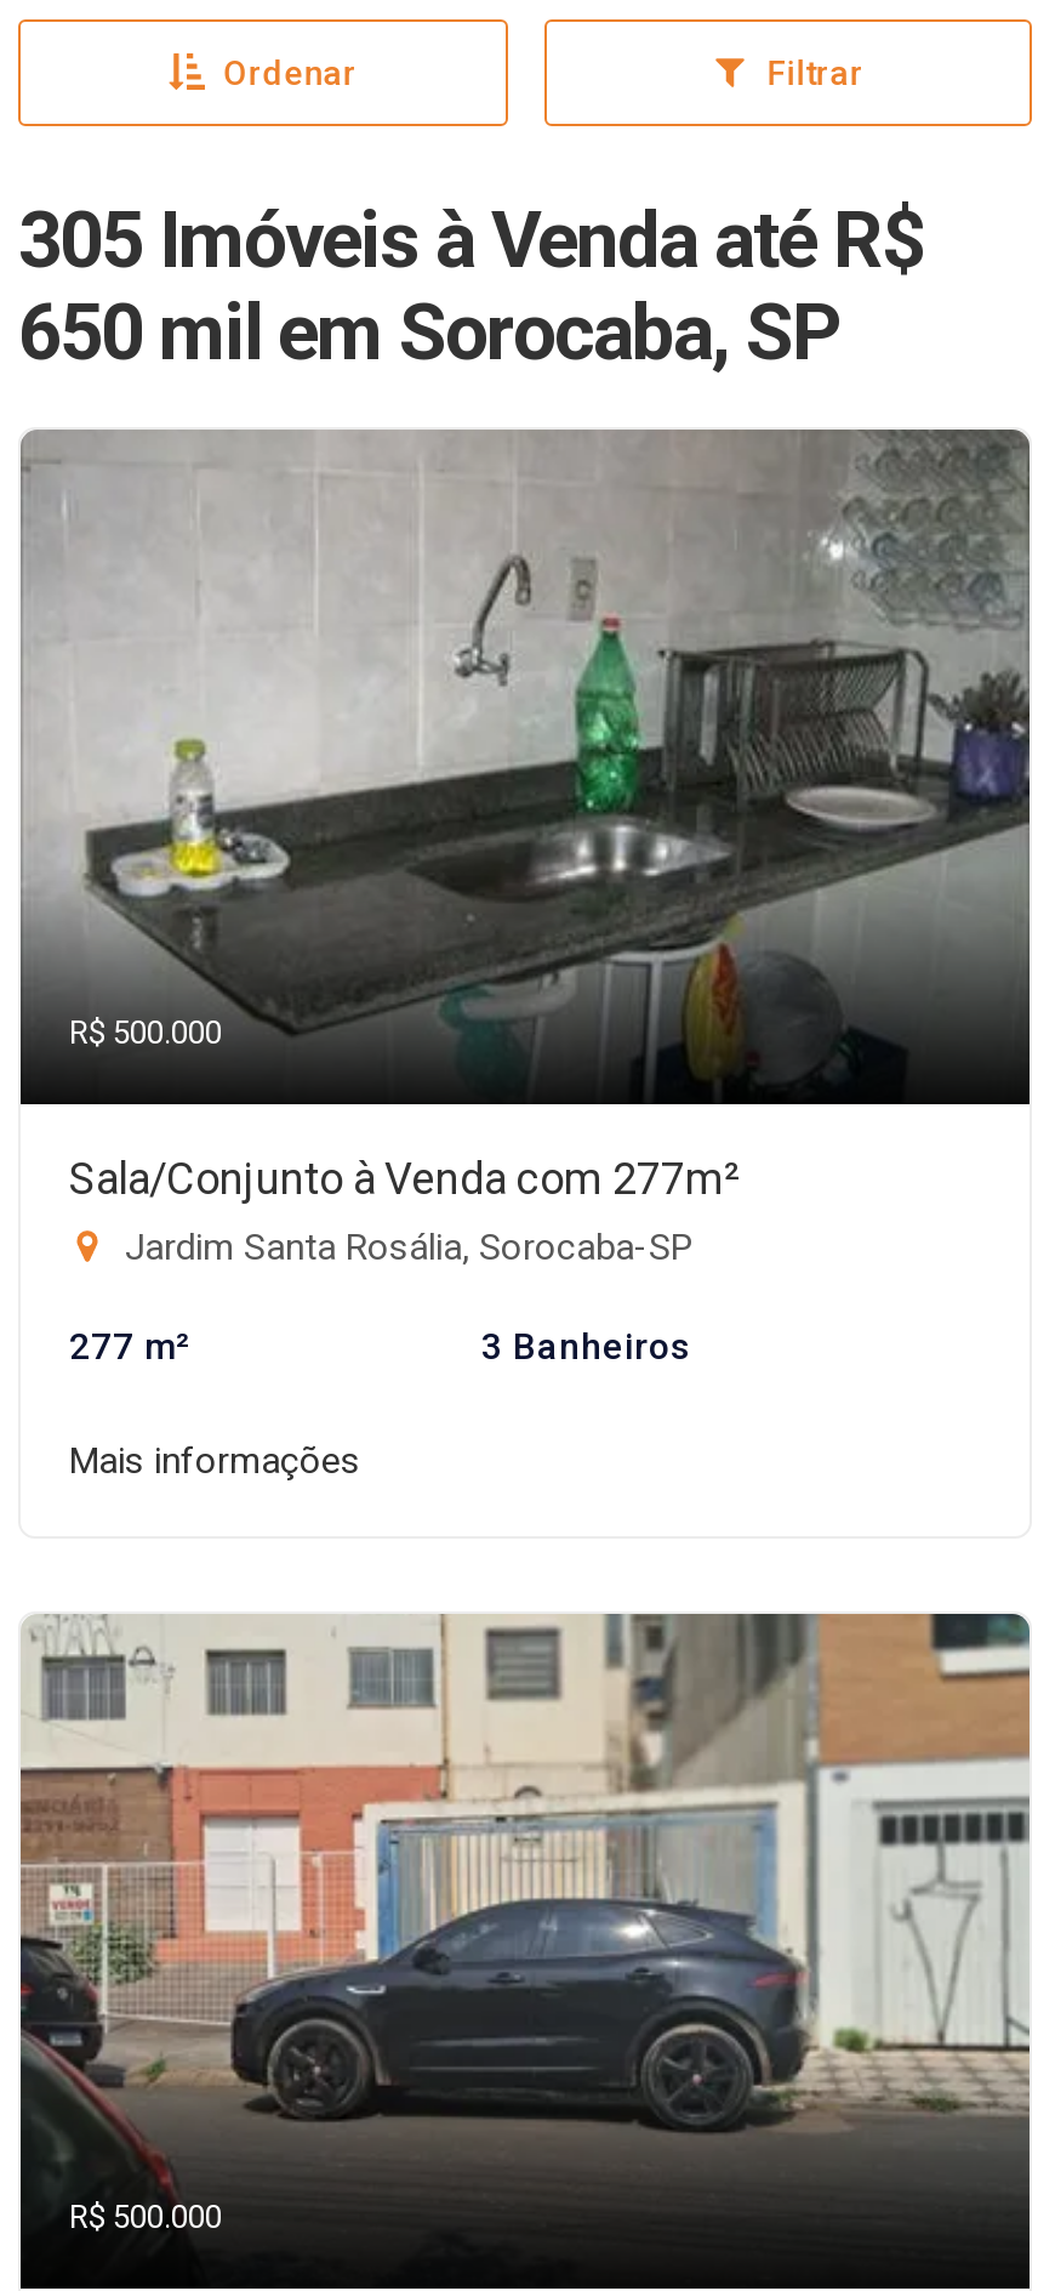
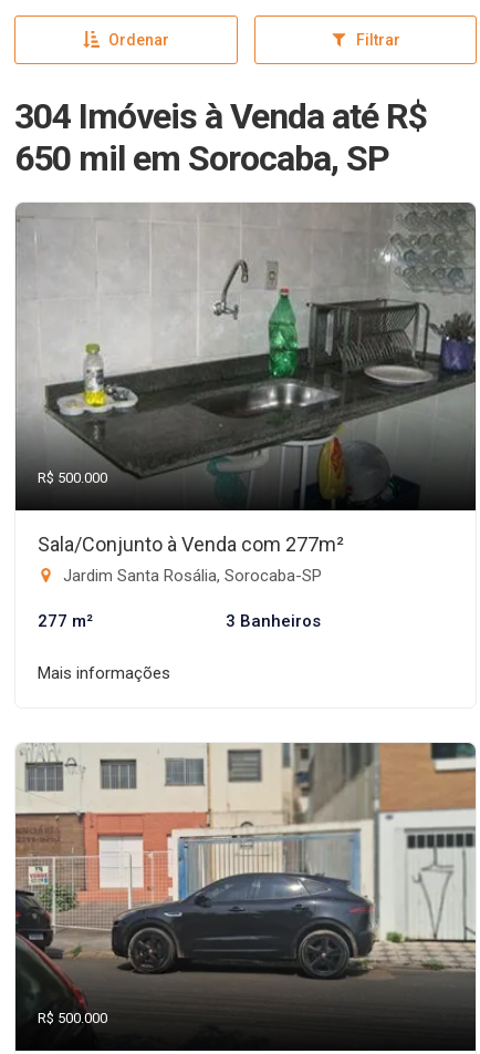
- 305 Imóveis à Venda até R$
+ 304 Imóveis à Venda até R$
